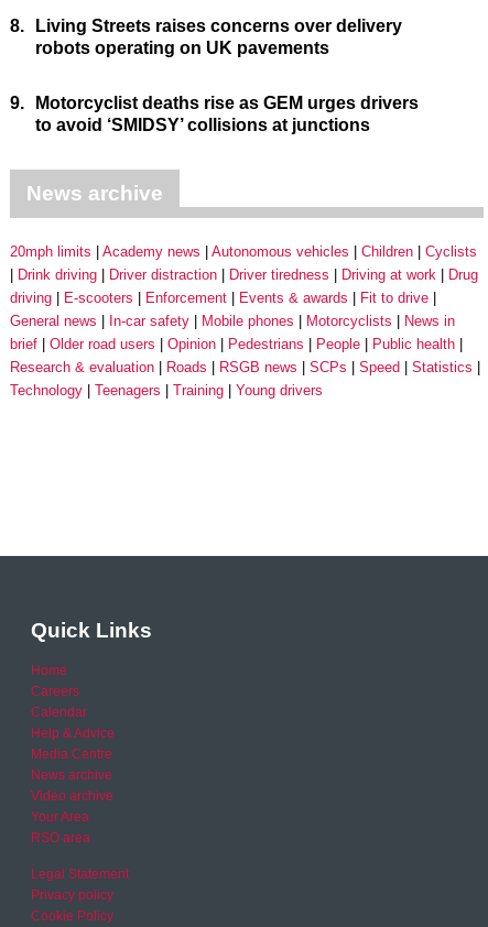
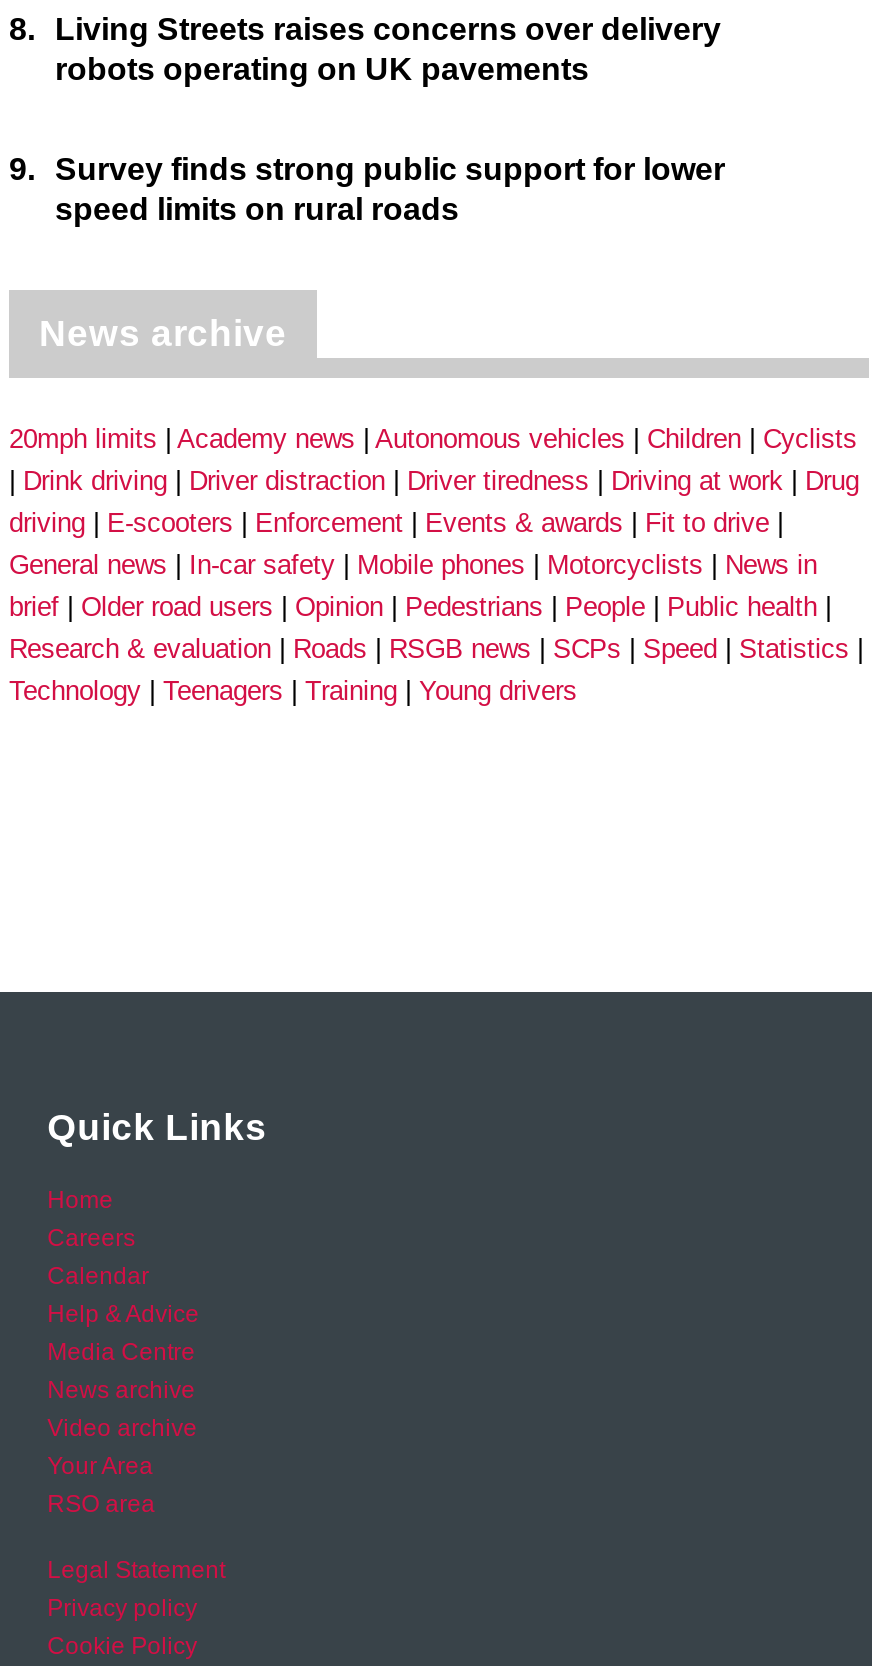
- 9. Motorcyclist deaths rise as GEM urges drivers
- to avoid ‘SMIDSY’ collisions at junctions
+ 9. Survey finds strong public support for lower
+ speed limits on rural roads
